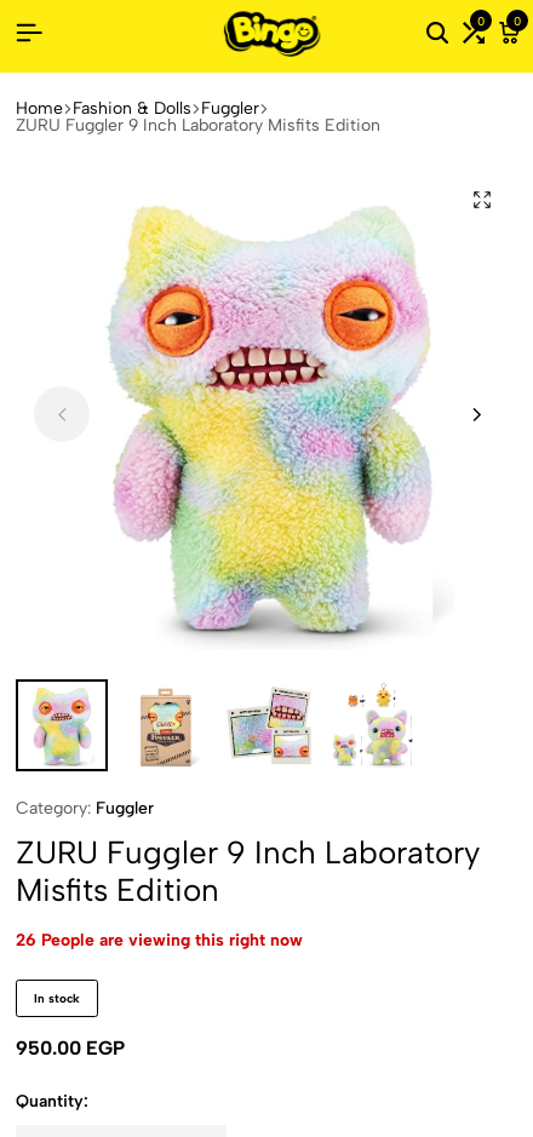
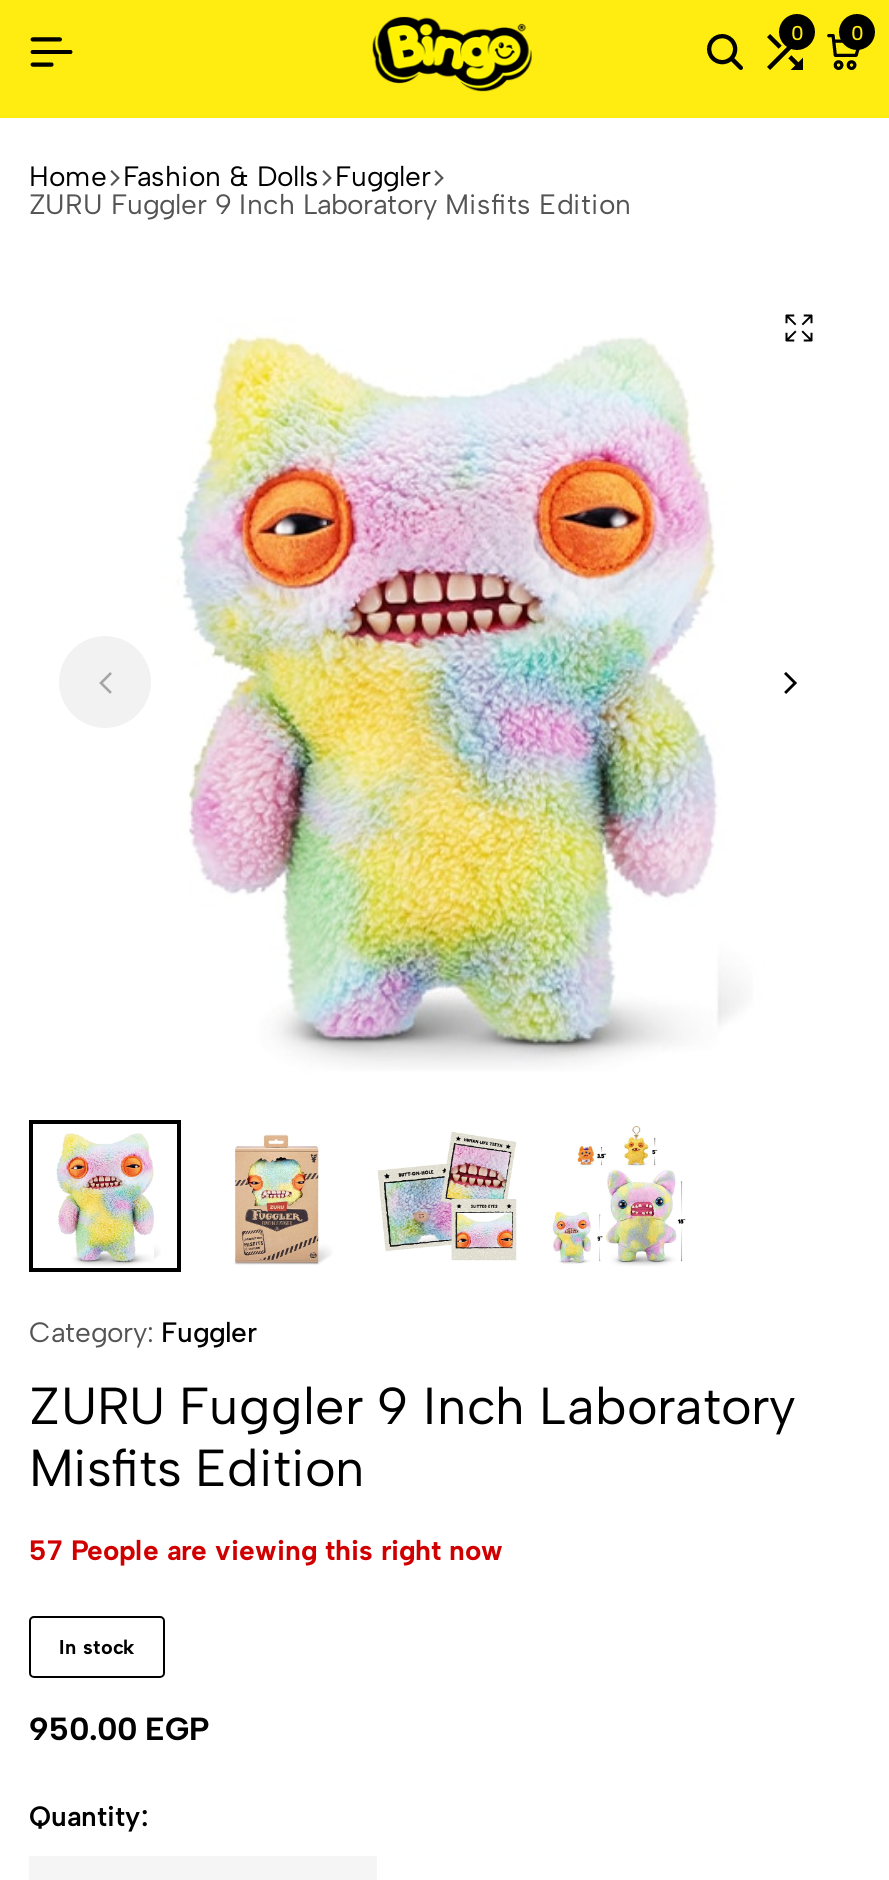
- 26 People are viewing this right now
+ 57 People are viewing this right now
